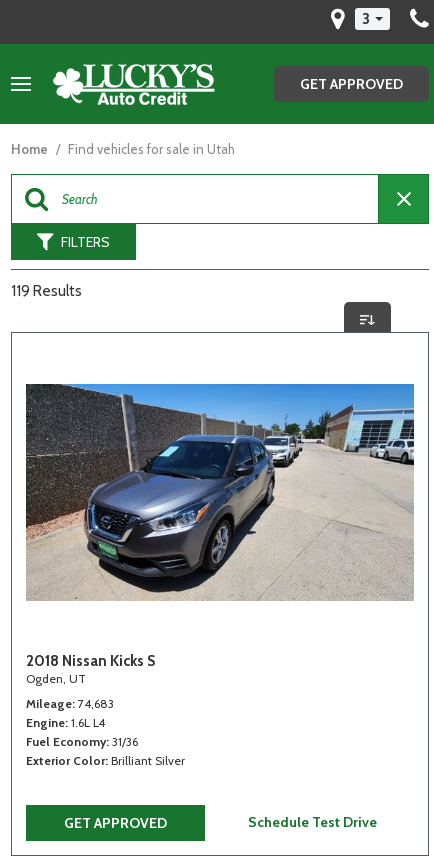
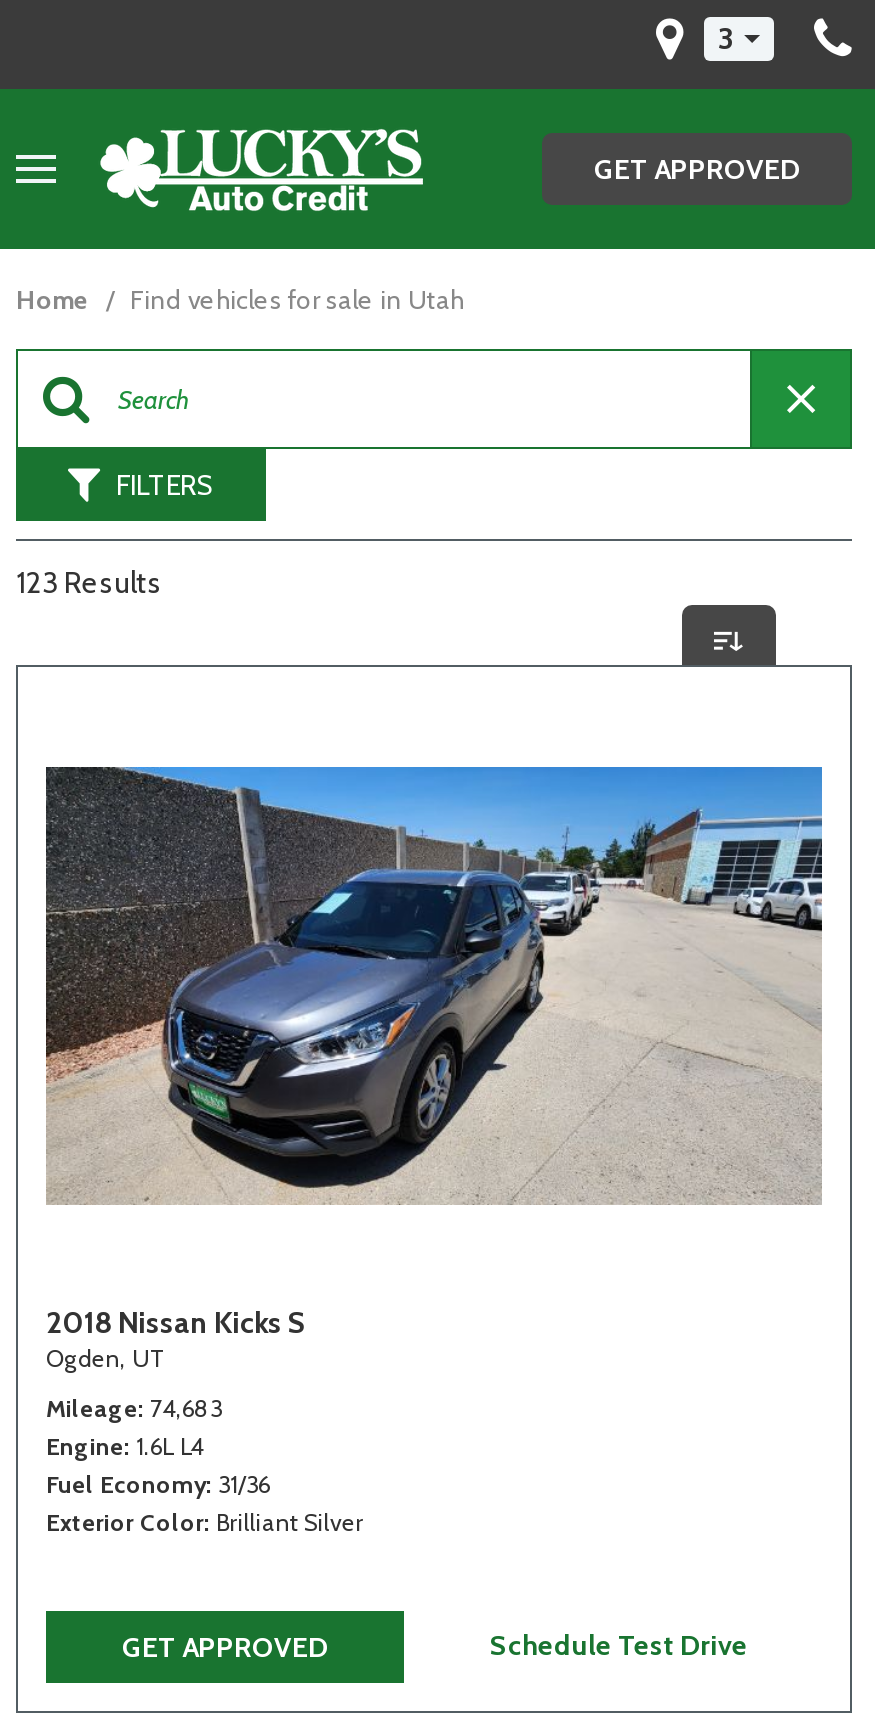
- 119 Results
+ 123 Results
